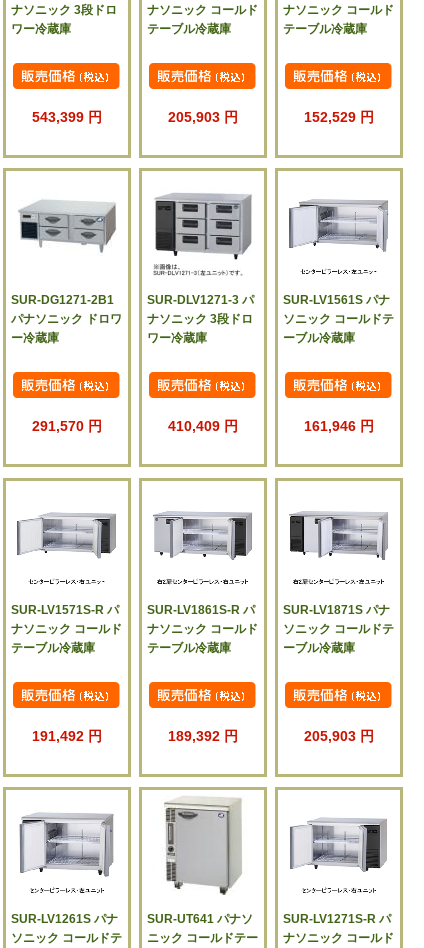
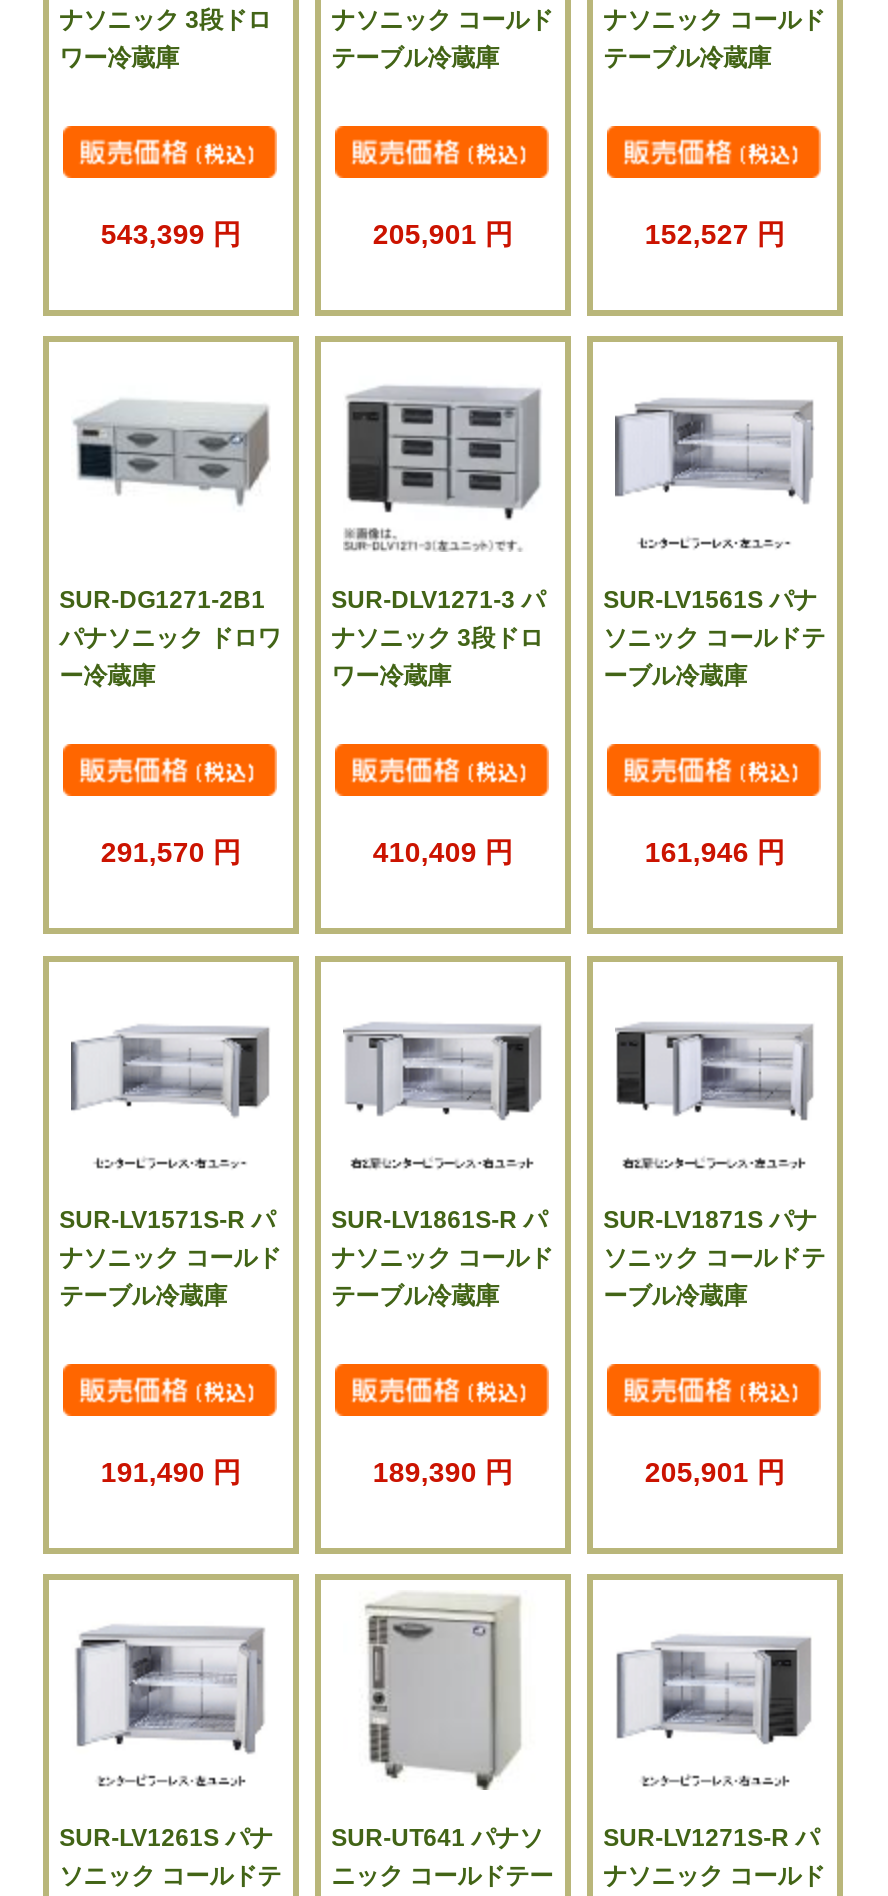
- 205,903 円
+ 205,901 円

- 152,529 円
+ 152,527 円

- 191,492 円
+ 191,490 円

- 189,392 円
+ 189,390 円

- 205,903 円
+ 205,901 円
